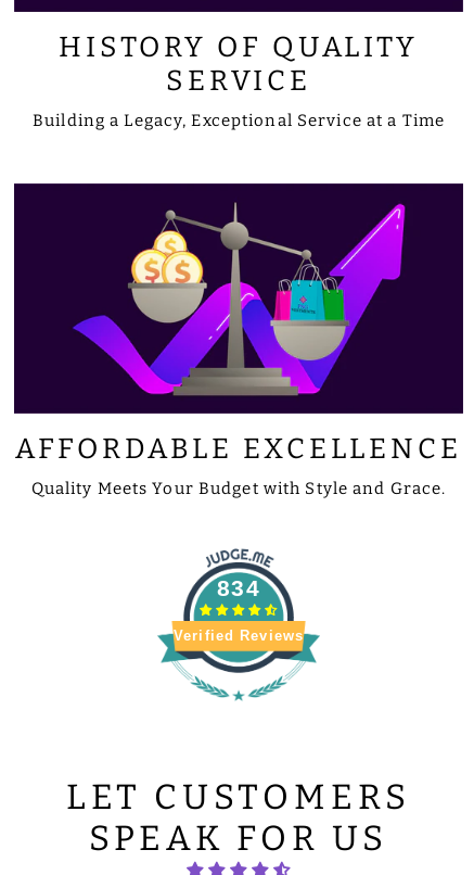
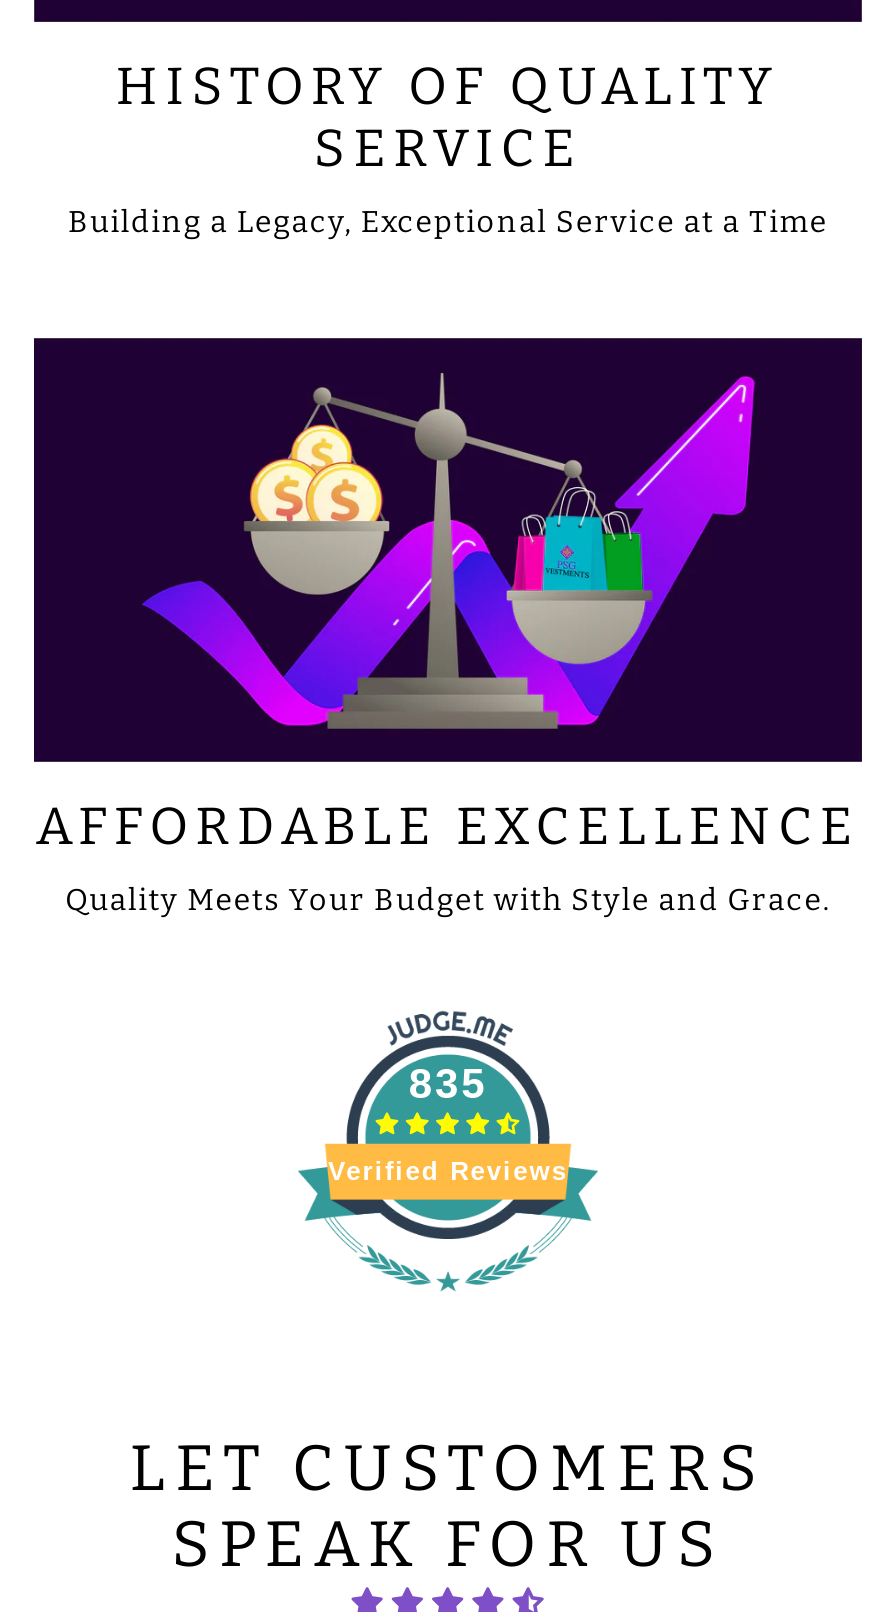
- 834
+ 835
